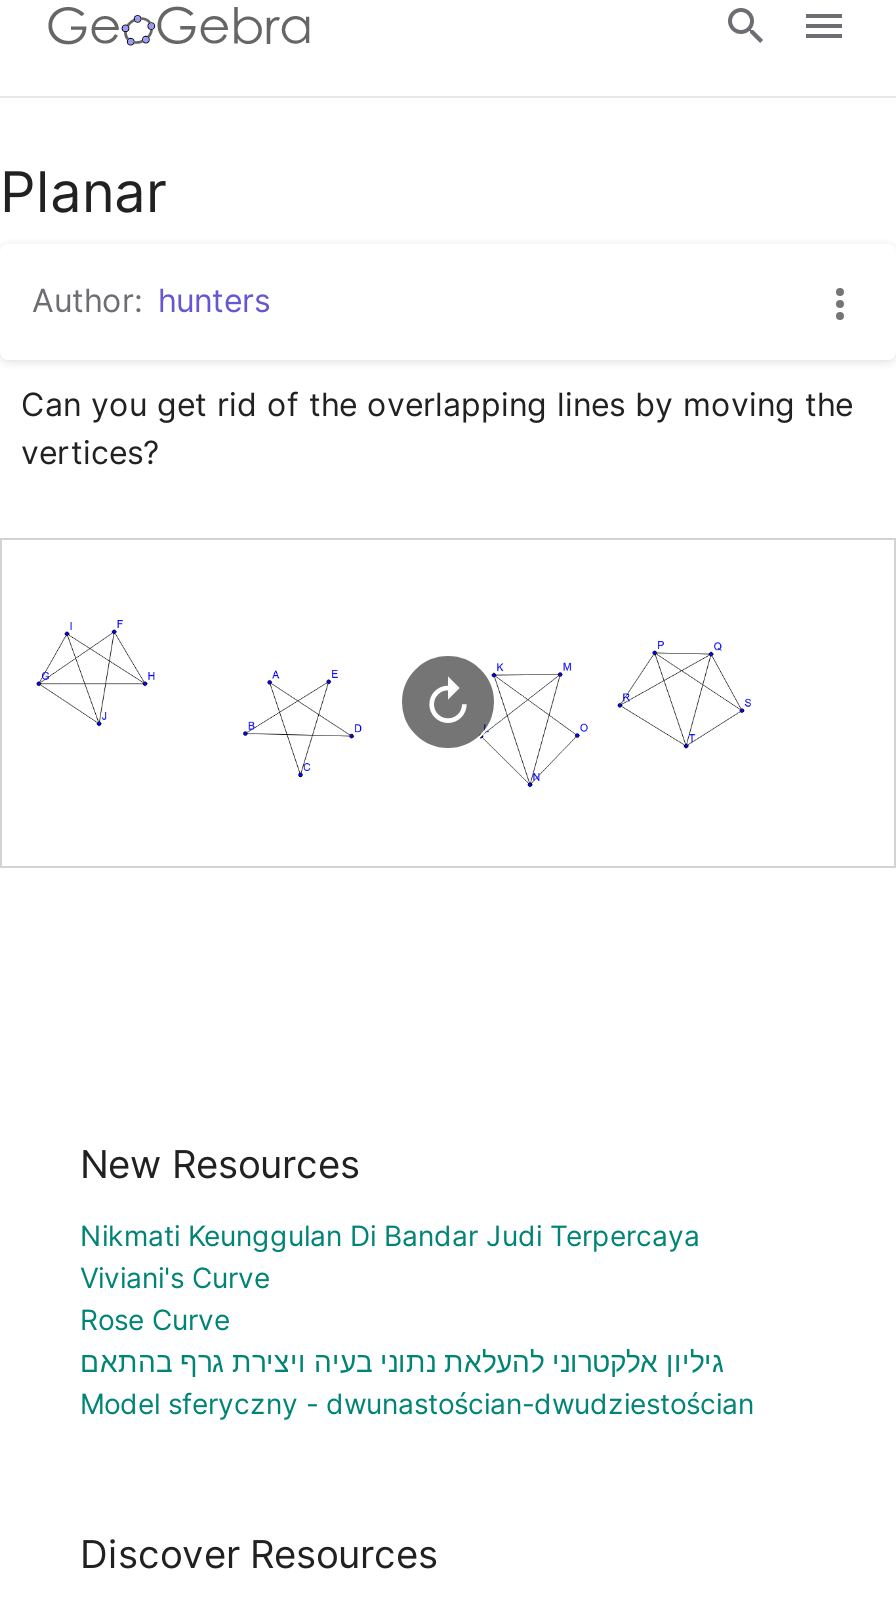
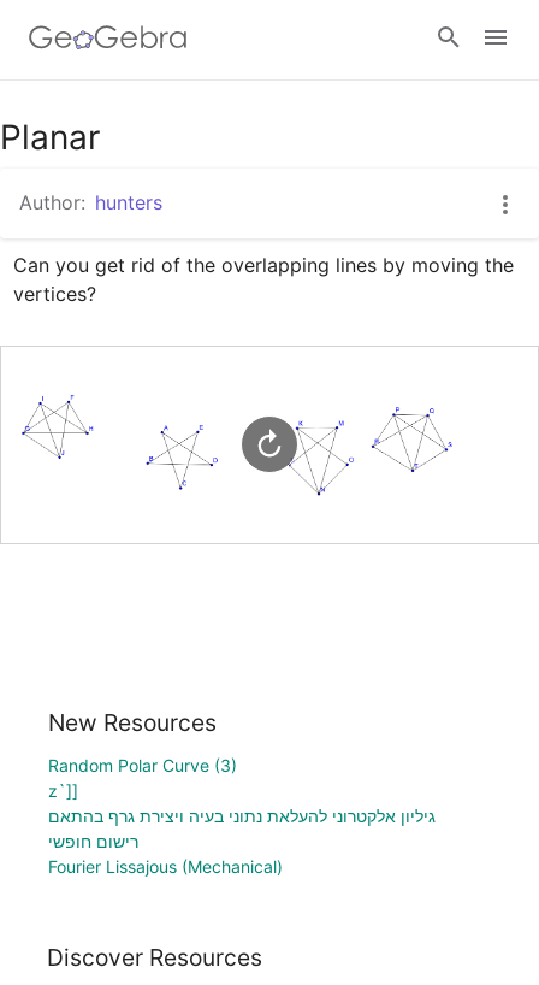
- Nikmati Keunggulan Di Bandar Judi Terpercaya
- Viviani's Curve
- Rose Curve
+ Random Polar Curve (3)
+ z`]]

moved up: גיליון אלקטרוני להעלאת נתוני בעיה ויצירת גרף בהתאם

- Model sferyczny - dwunastościan-dwudziestościan
+ רישום חופשי
+ Fourier Lissajous (Mechanical)
